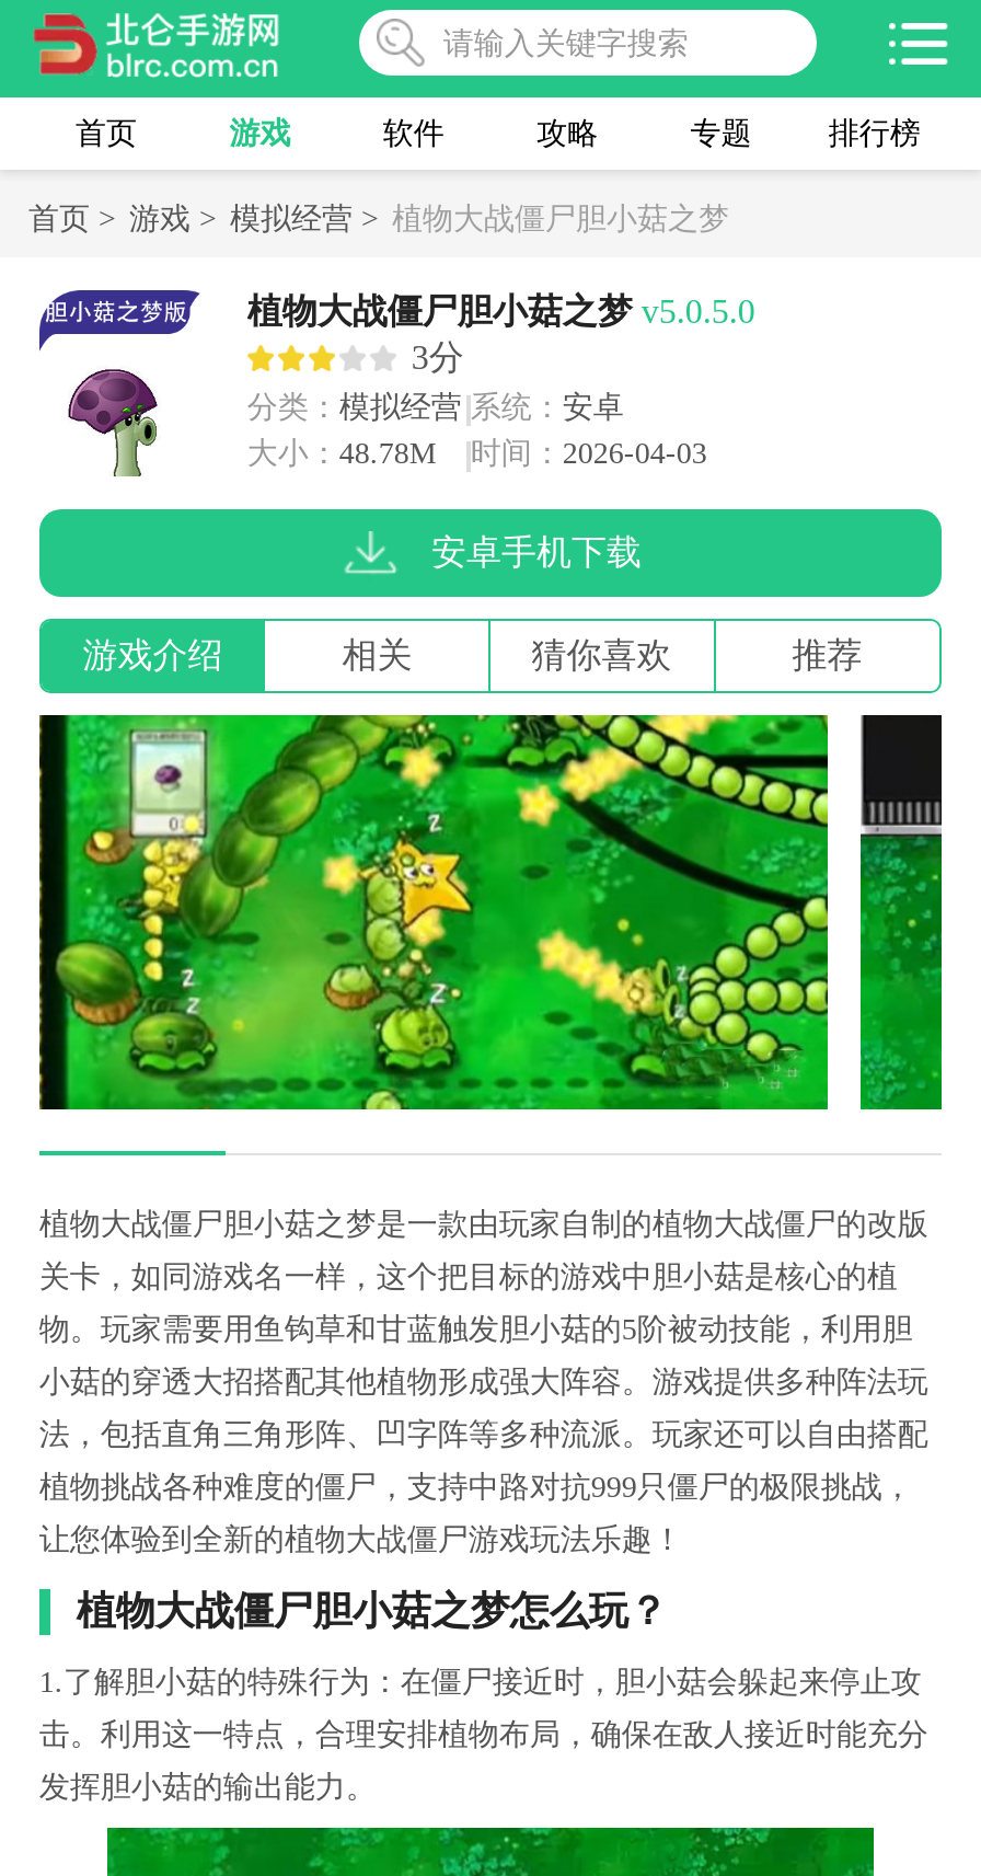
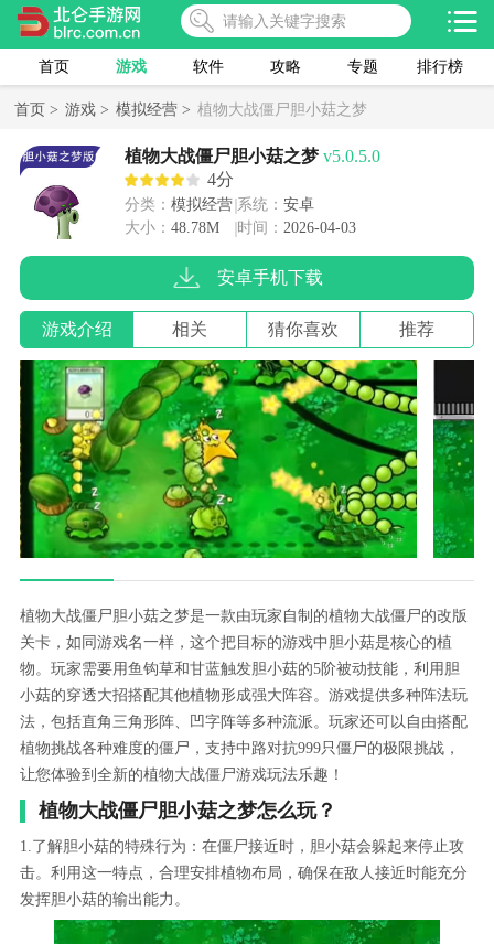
- 3分
+ 4分
